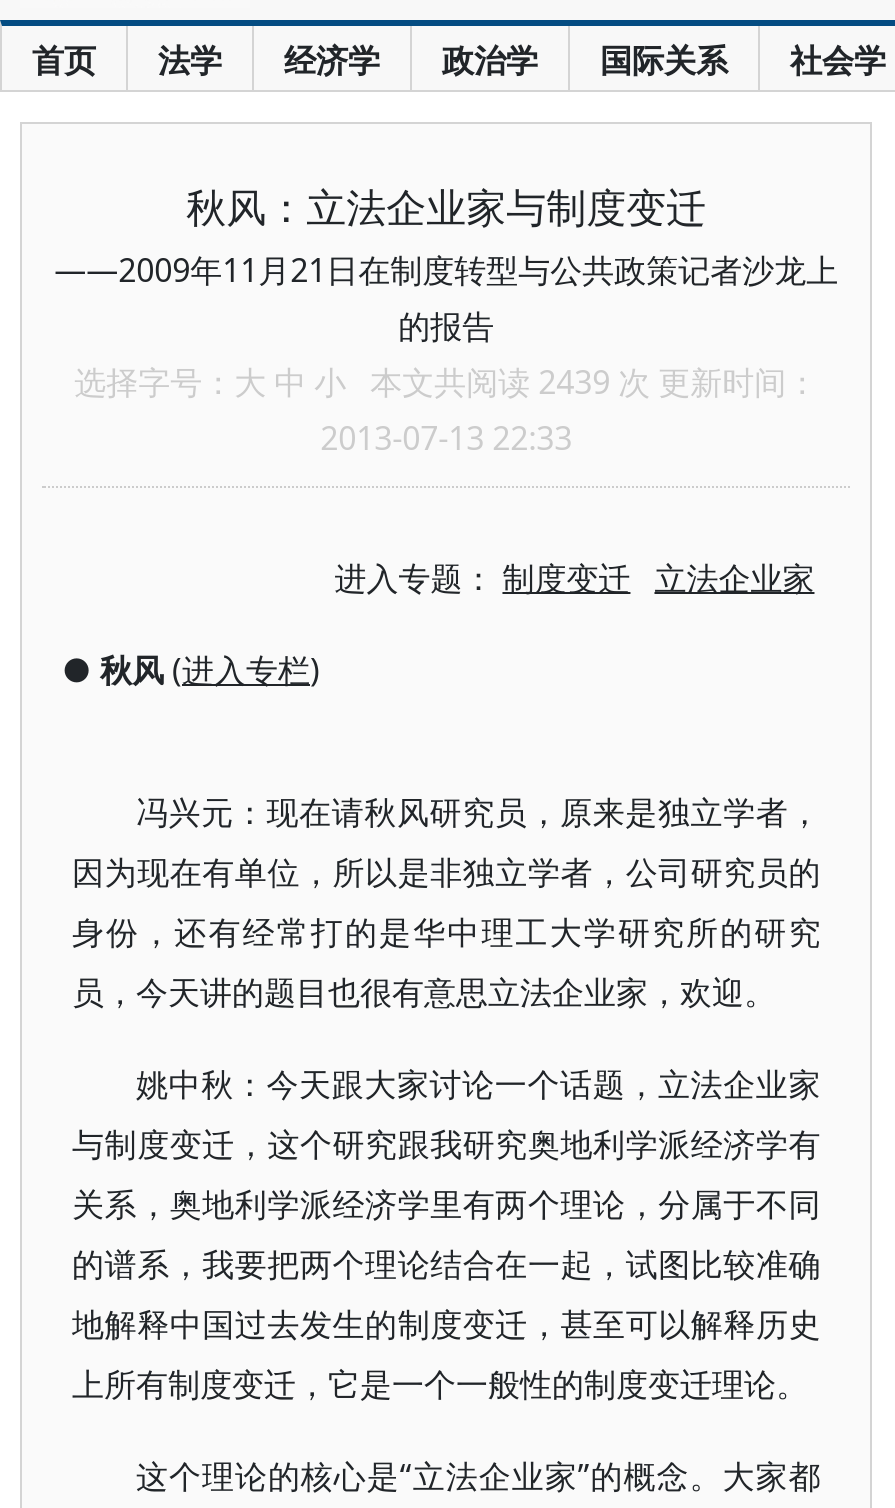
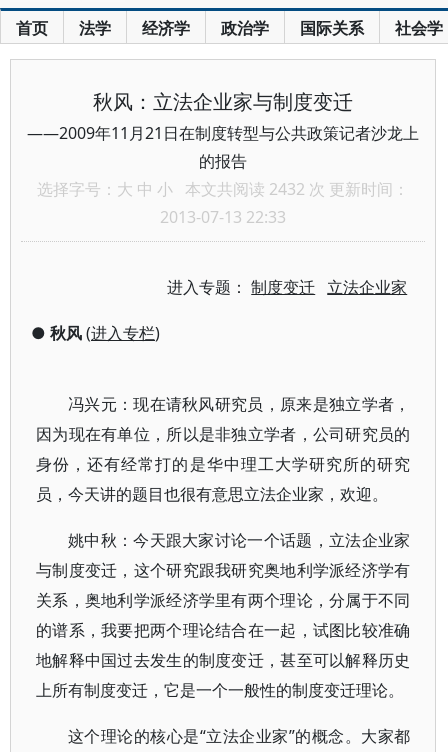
- 选择字号：大 中 小本文共阅读 2439 次 更新时间：
+ 选择字号：大 中 小本文共阅读 2432 次 更新时间：
